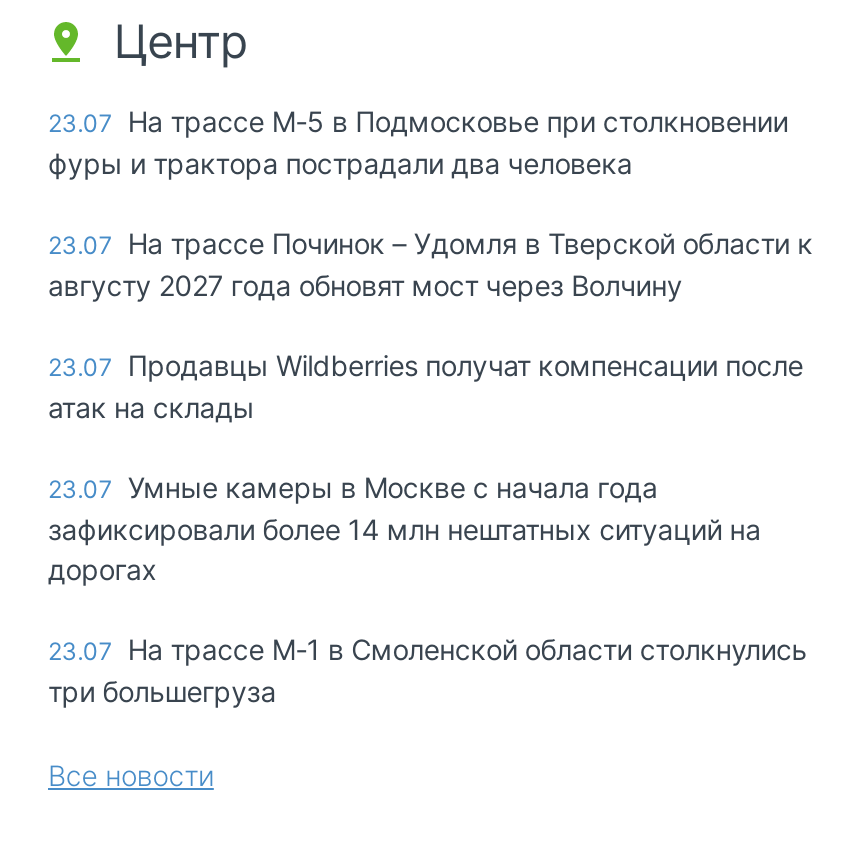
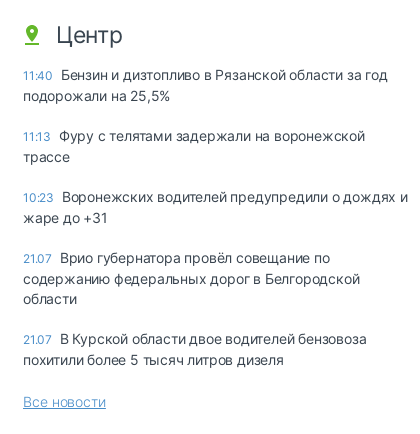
- 23.07 На трассе М-5 в Подмосковье при столкновении
- фуры и трактора пострадали два человека
+ 11:40 Бензин и дизтопливо в Рязанской области за год
+ подорожали на 25,5%

- 23.07 На трассе Починок – Удомля в Тверской области к
- августу 2027 года обновят мост через Волчину
+ 11:13 Фуру с телятами задержали на воронежской
+ трассе

- 23.07 Продавцы Wildberries получат компенсации после
- атак на склады
+ 10:23 Воронежских водителей предупредили о дождях и
+ жаре до +31

- 23.07 Умные камеры в Москве с начала года
- зафиксировали более 14 млн нештатных ситуаций на
- дорогах
+ 21.07 Врио губернатора провёл совещание по
+ содержанию федеральных дорог в Белгородской
+ области

- 23.07 На трассе М-1 в Смоленской области столкнулись
- три большегруза
+ 21.07 В Курской области двое водителей бензовоза
+ похитили более 5 тысяч литров дизеля
